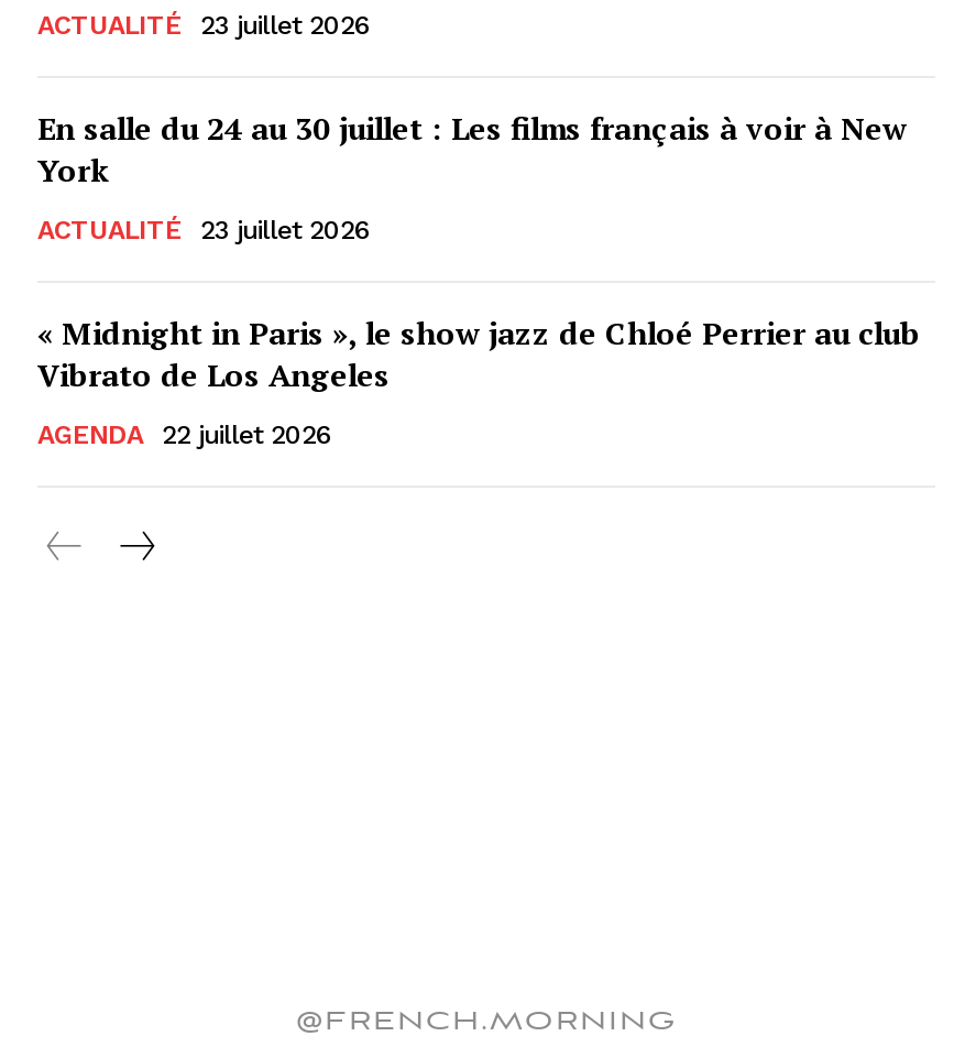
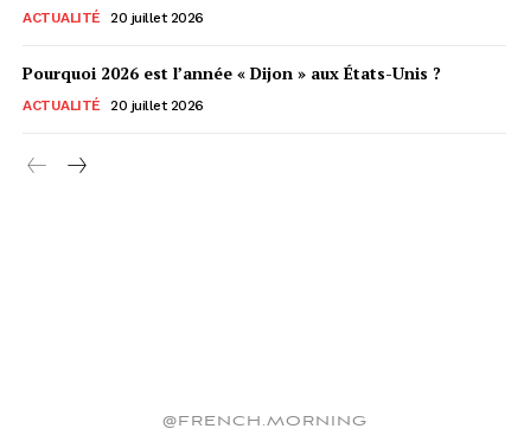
- ACTUALITÉ 23 juillet 2026
+ ACTUALITÉ 20 juillet 2026

- En salle du 24 au 30 juillet : Les films français à voir à New
- York
+ Pourquoi 2026 est l’année « Dijon » aux États-Unis ?

- 23 juillet 2026
- « Midnight in Paris », le show jazz de Chloé Perrier au club
- Vibrato de Los Angeles
- AGENDA
- 22 juillet 2026
+ 20 juillet 2026
